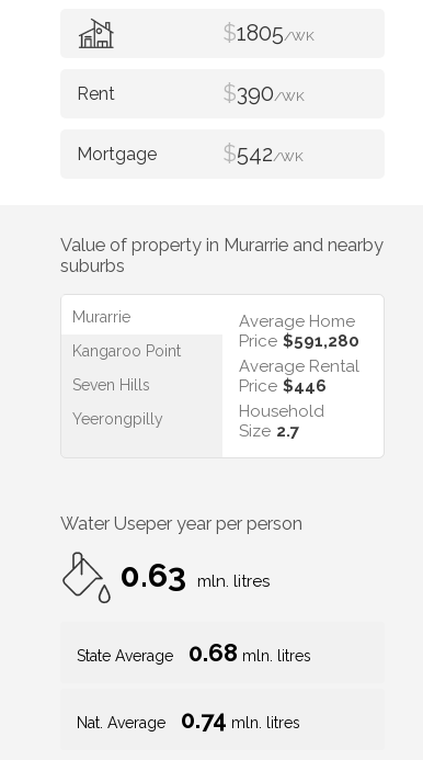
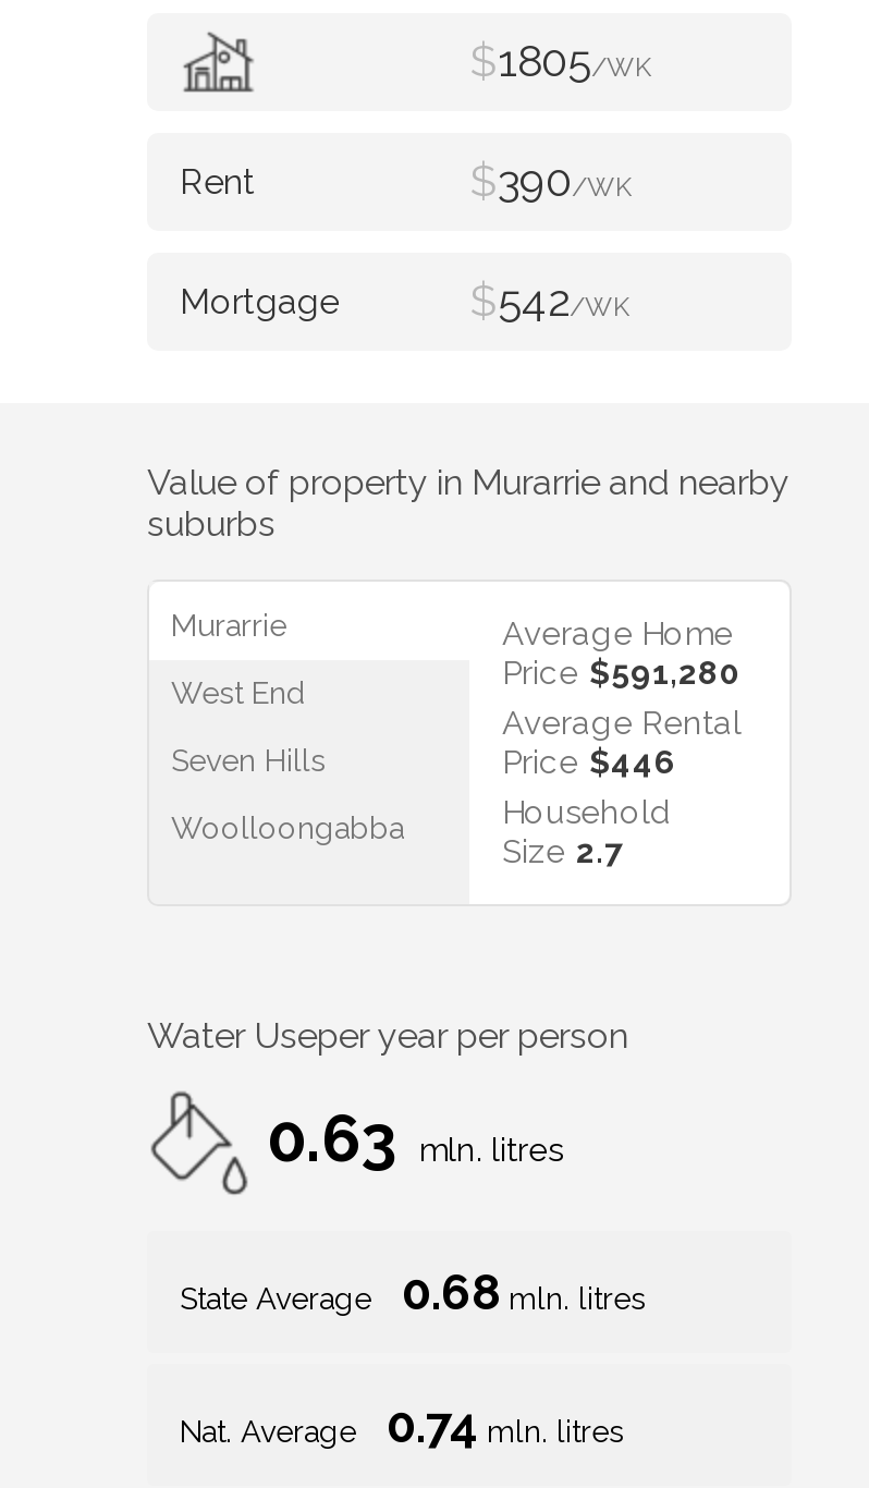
- Kangaroo Point
+ West End

- Yeerongpilly
+ Woolloongabba
